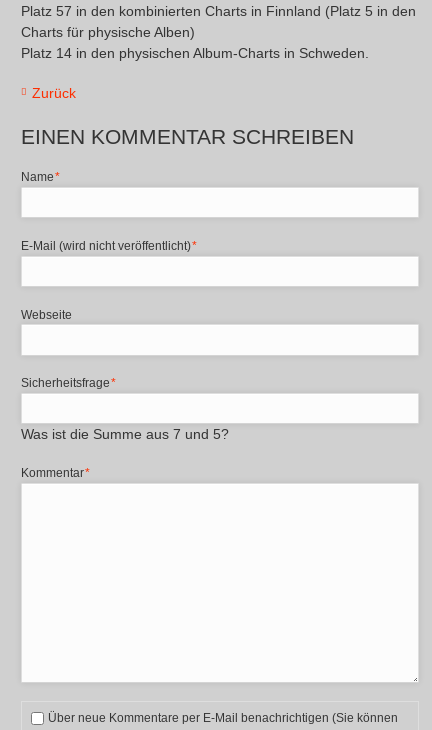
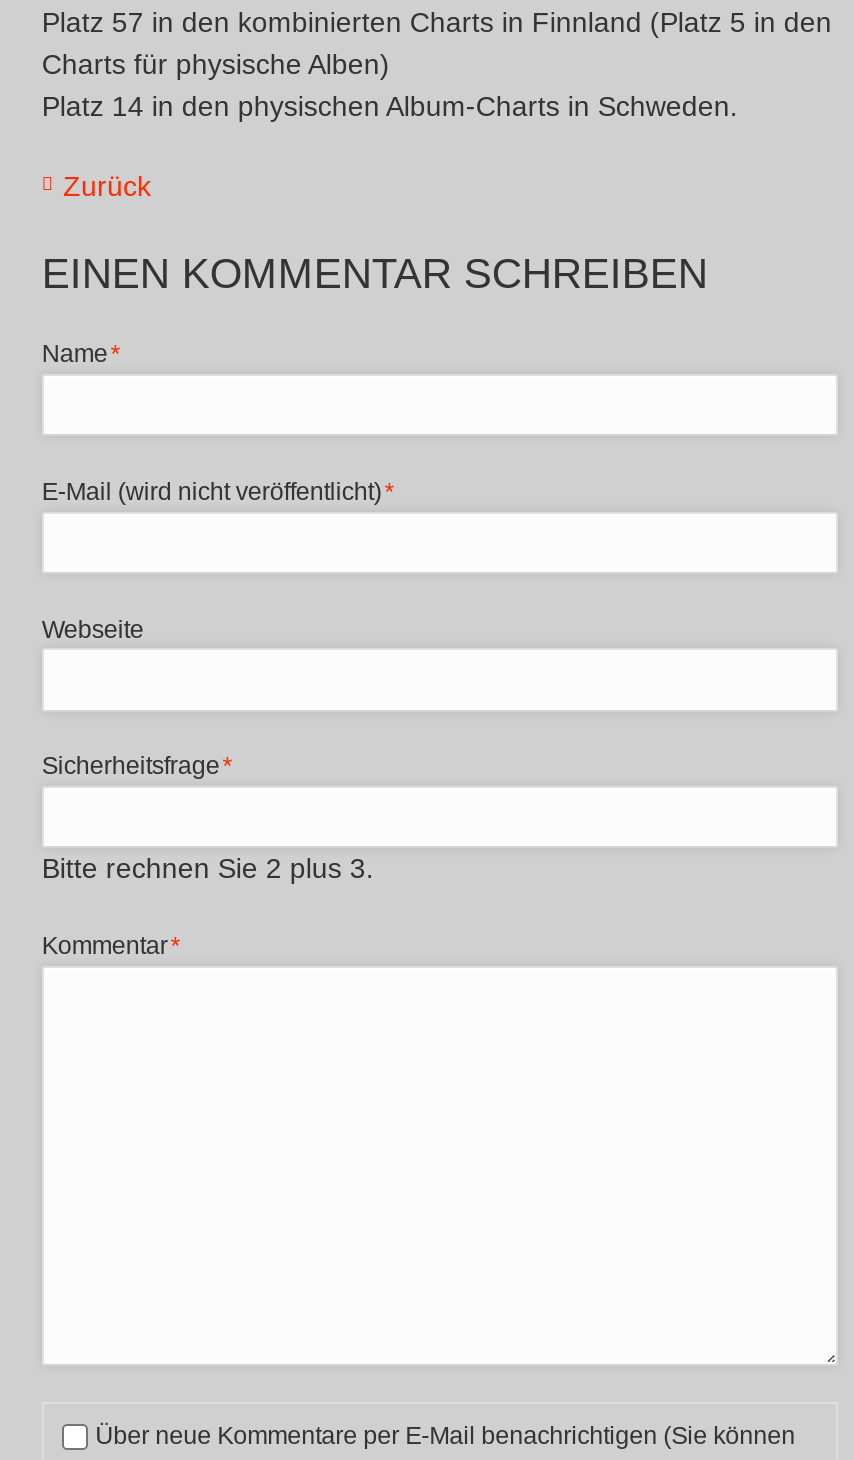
- Was ist die Summe aus 7 und 5?
+ Bitte rechnen Sie 2 plus 3.
